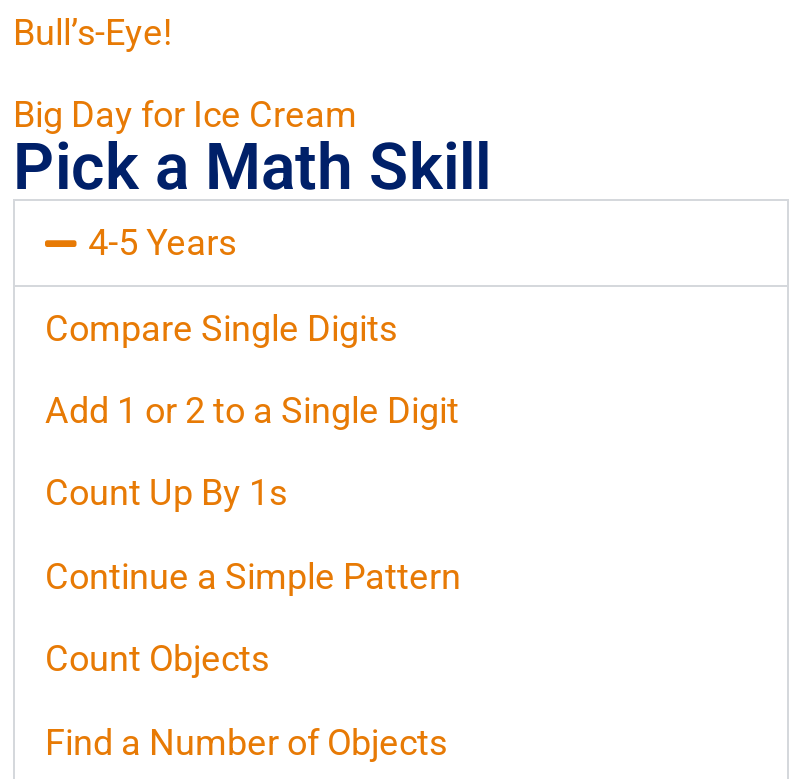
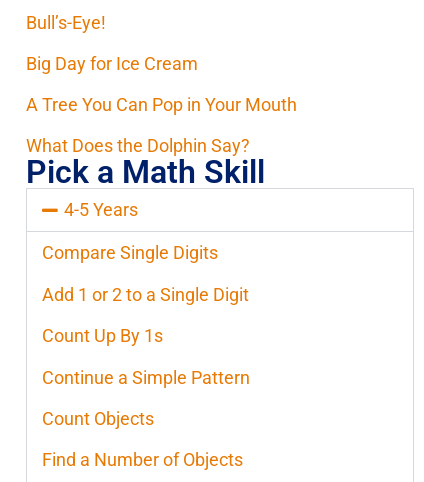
+ A Tree You Can Pop in Your Mouth
+ What Does the Dolphin Say?
